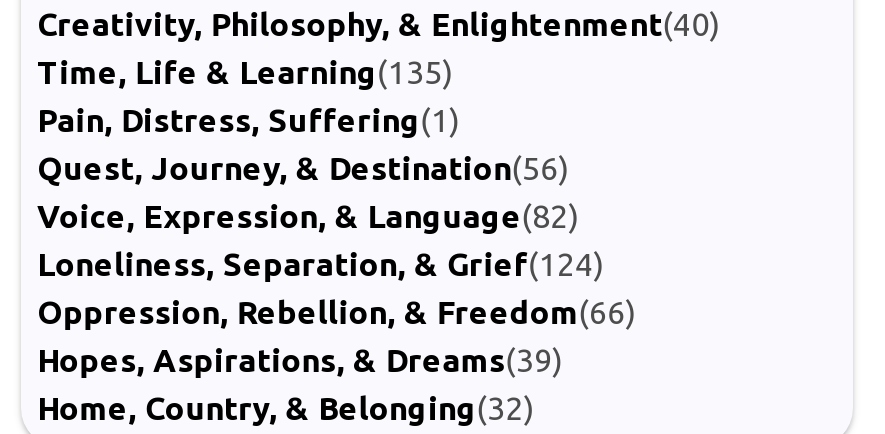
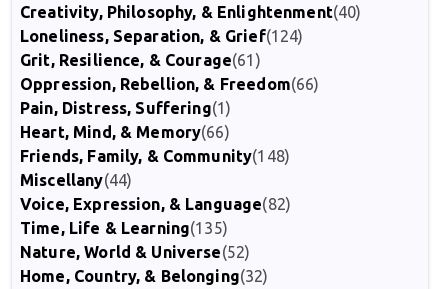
moved down: Voice, Expression, & Language(82) | Time, Life & Learning(135)

moved down: Pain, Distress, Suffering (1)

- Quest, Journey, & Destination(56)

moved up: Loneliness, Separation, & Grief(124)

+ Grit, Resilience, & Courage(61)

moved up: Oppression, Rebellion, & Freedom(66)

- Hopes, Aspirations, & Dreams(39)
+ Heart, Mind, & Memory(66)
+ Friends, Family, & Community(148)
+ Miscellany(44)
+ Nature, World & Universe(52)
